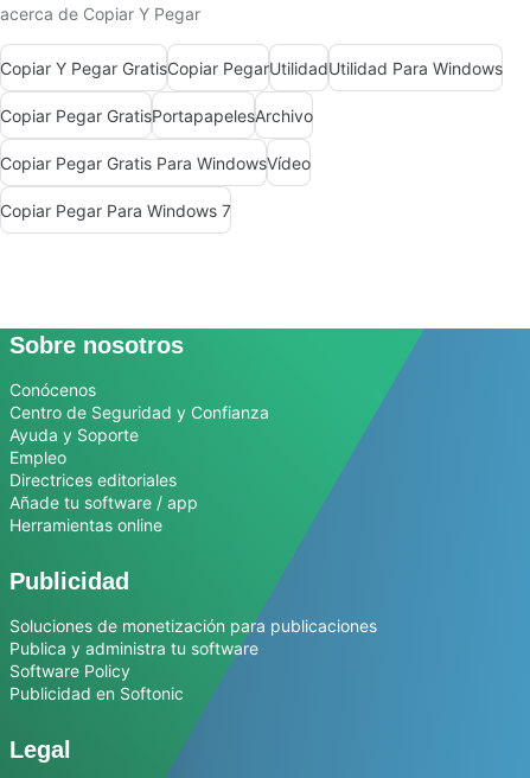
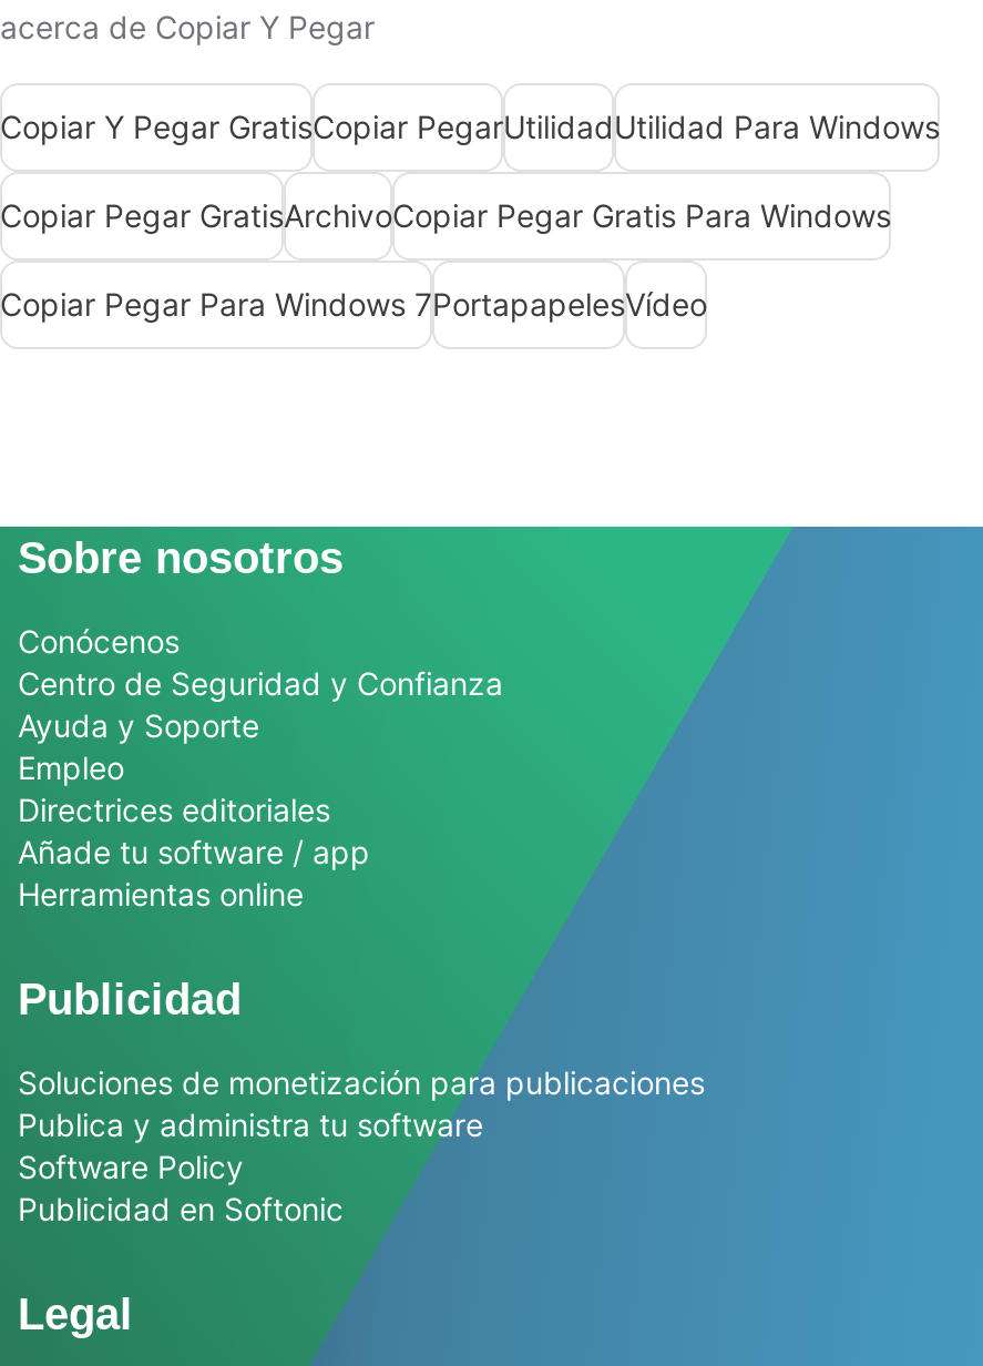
- Copiar Pegar GratisPortapapelesArchivo
- Copiar Pegar Gratis Para WindowsVídeo
- Copiar Pegar Para Windows 7
+ Copiar Pegar GratisArchivoCopiar Pegar Gratis Para Windows
+ Copiar Pegar Para Windows 7PortapapelesVídeo
